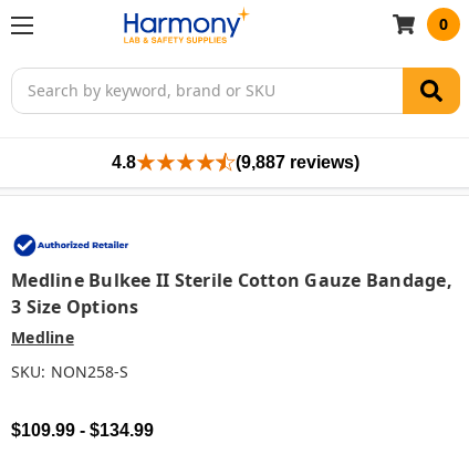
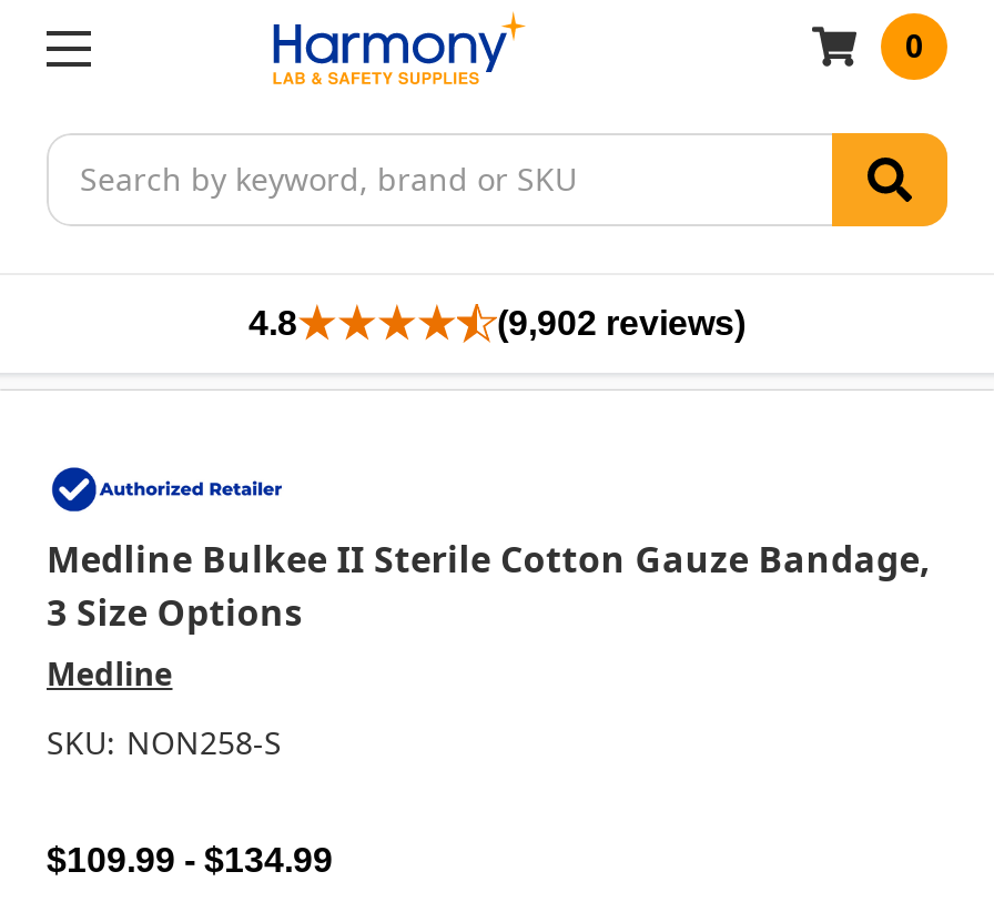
- (9,887 reviews)
+ (9,902 reviews)
